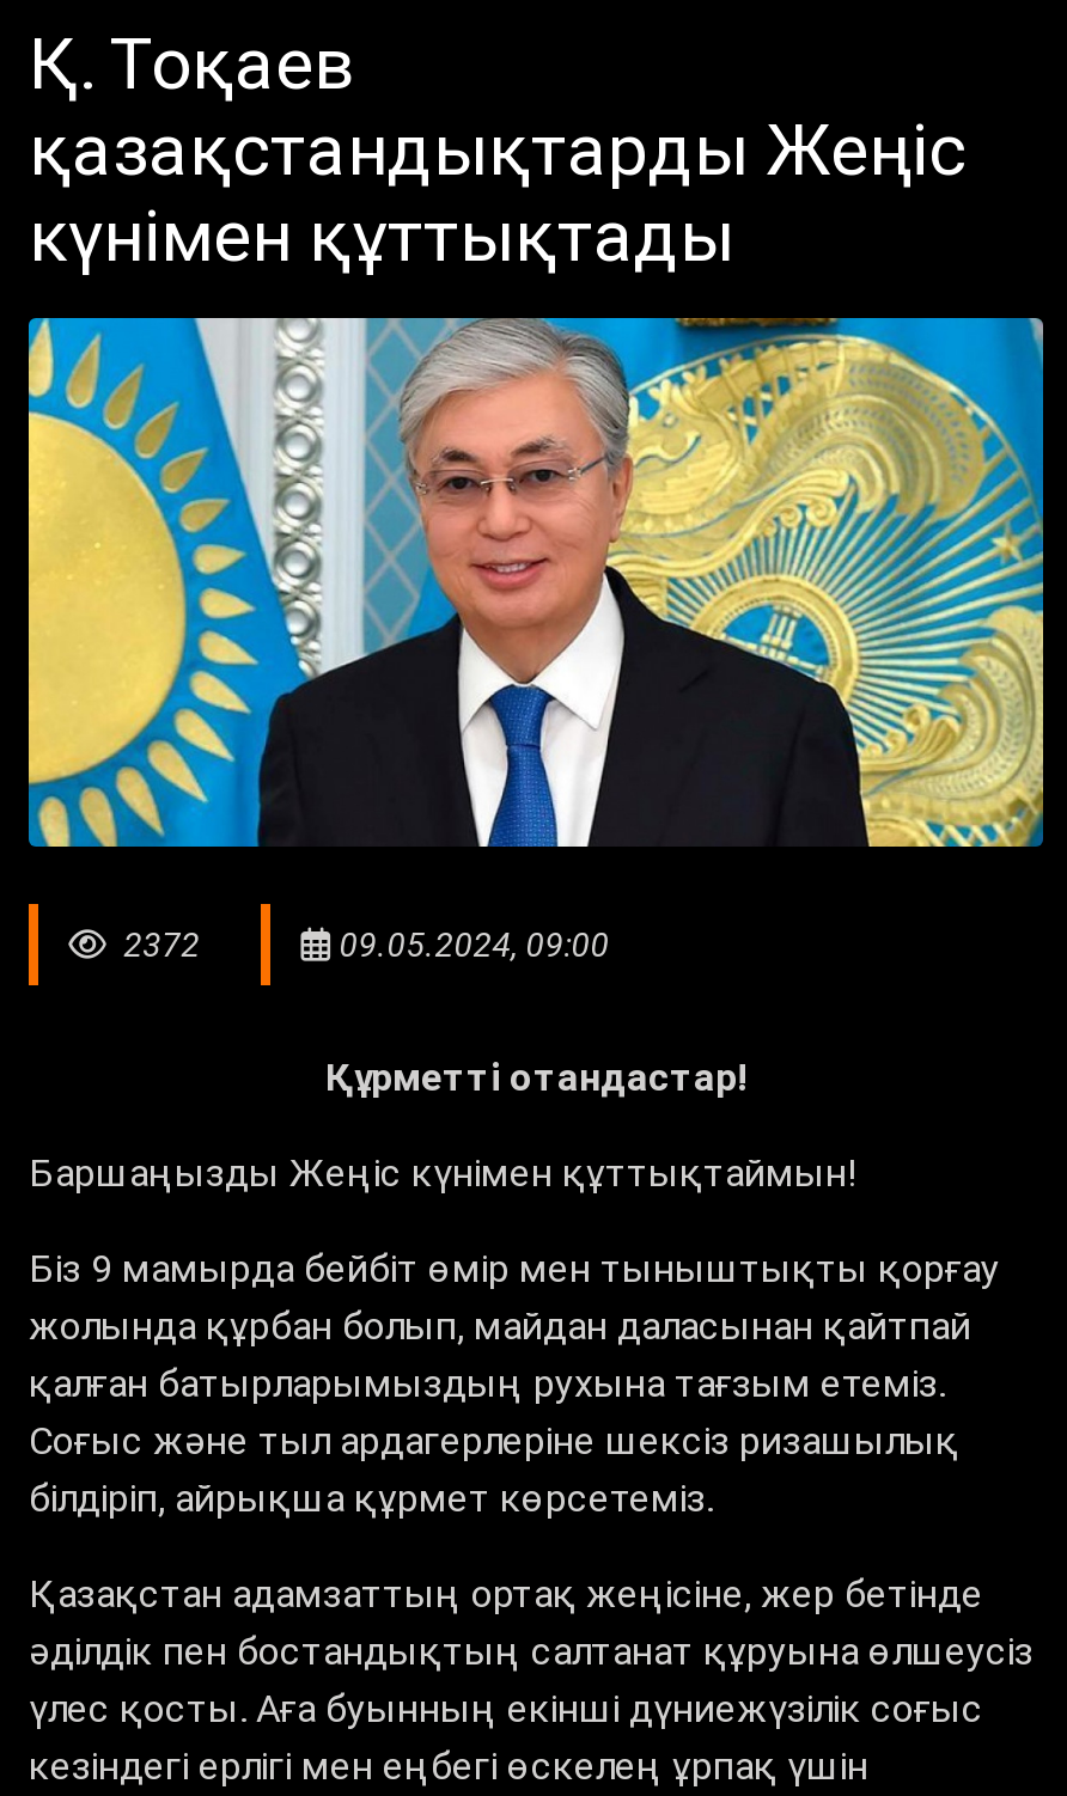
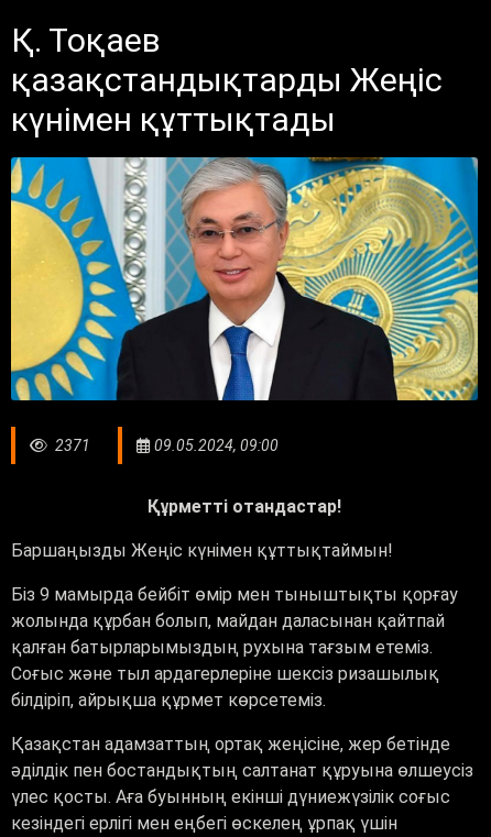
- 2372
+ 2371
